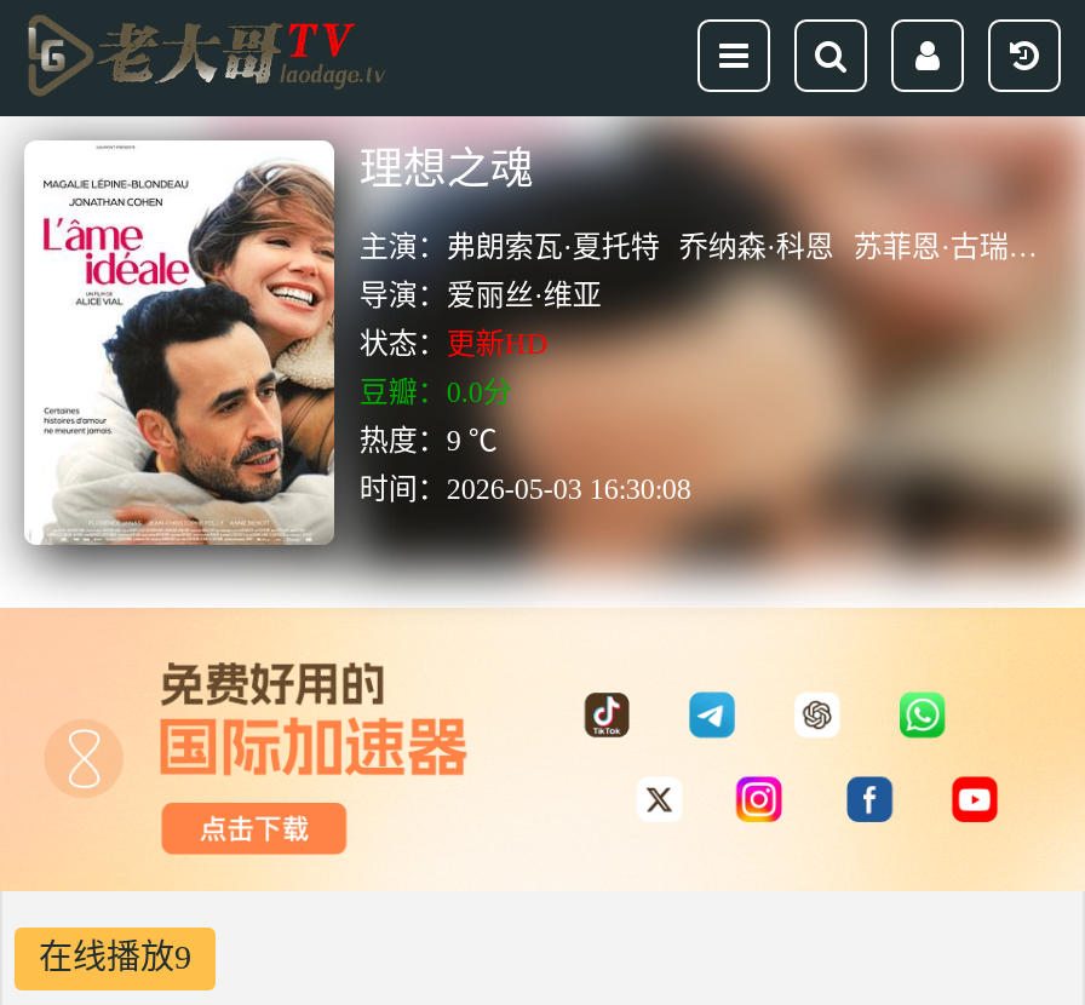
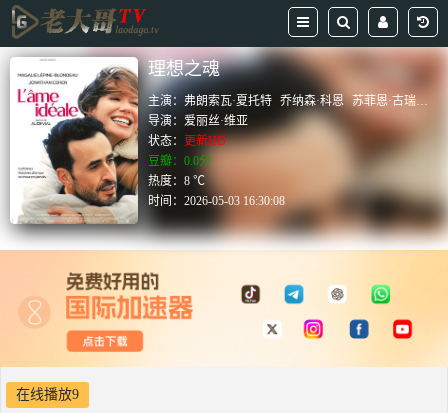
- 热度：9 ℃
+ 热度：8 ℃
